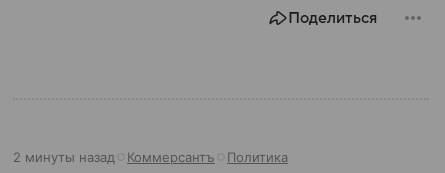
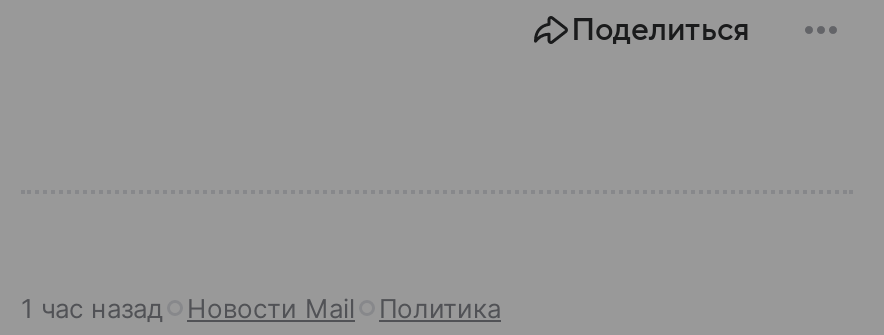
- 2 минуты назад
- Коммерсантъ
+ 1 час назад
+ Новости Mail
